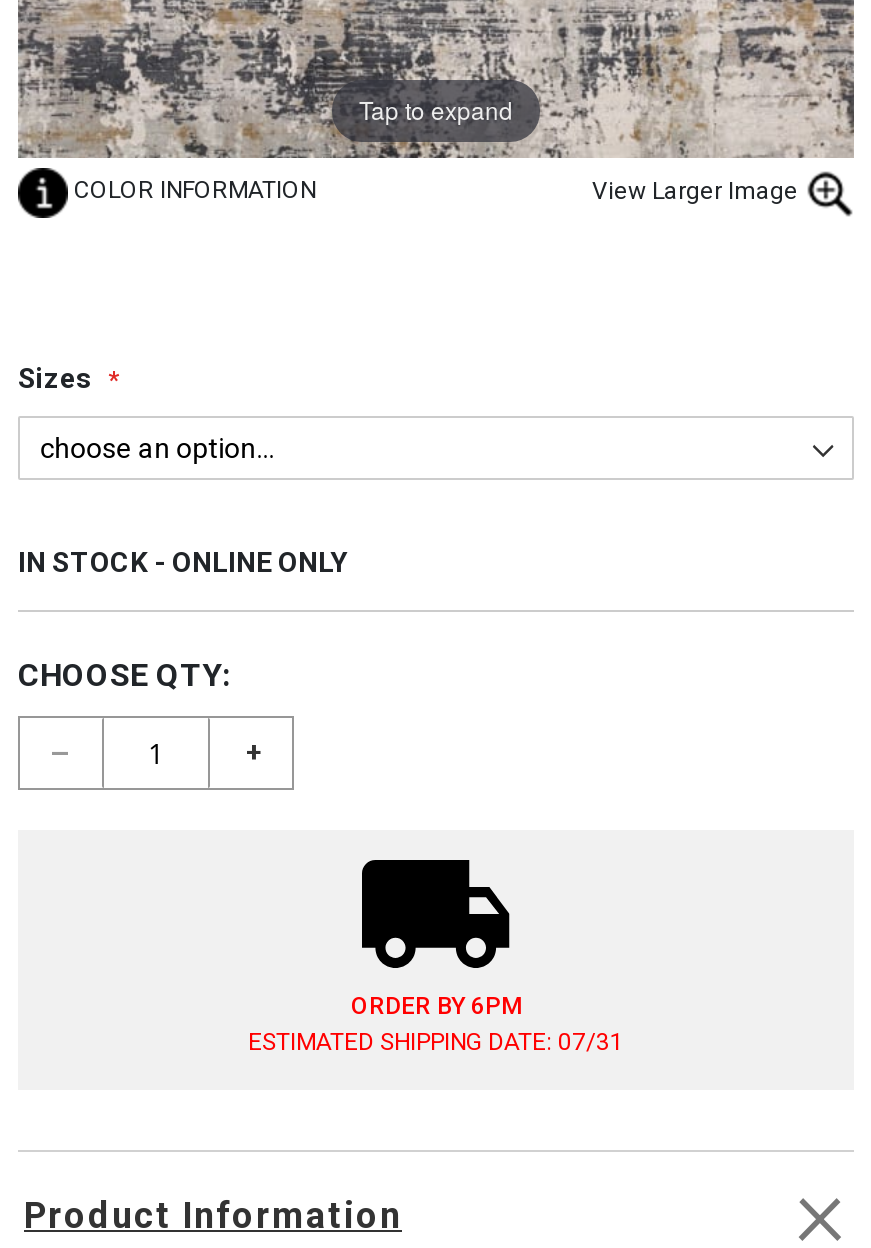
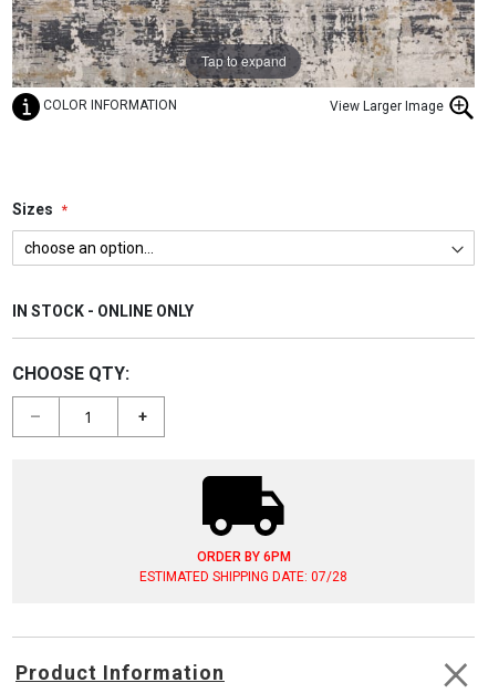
- ESTIMATED SHIPPING DATE: 07/31
+ ESTIMATED SHIPPING DATE: 07/28
